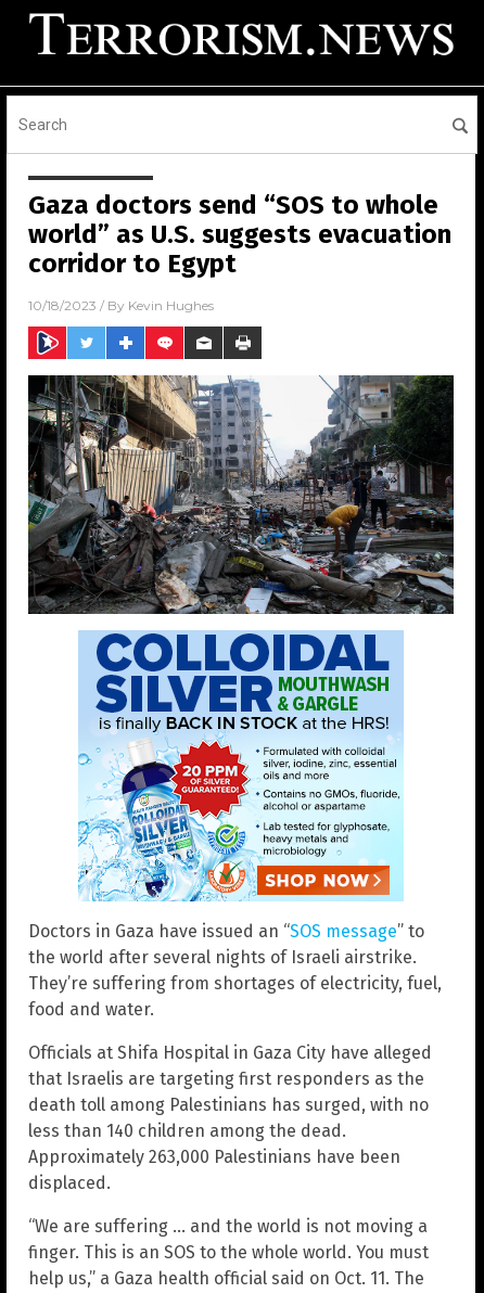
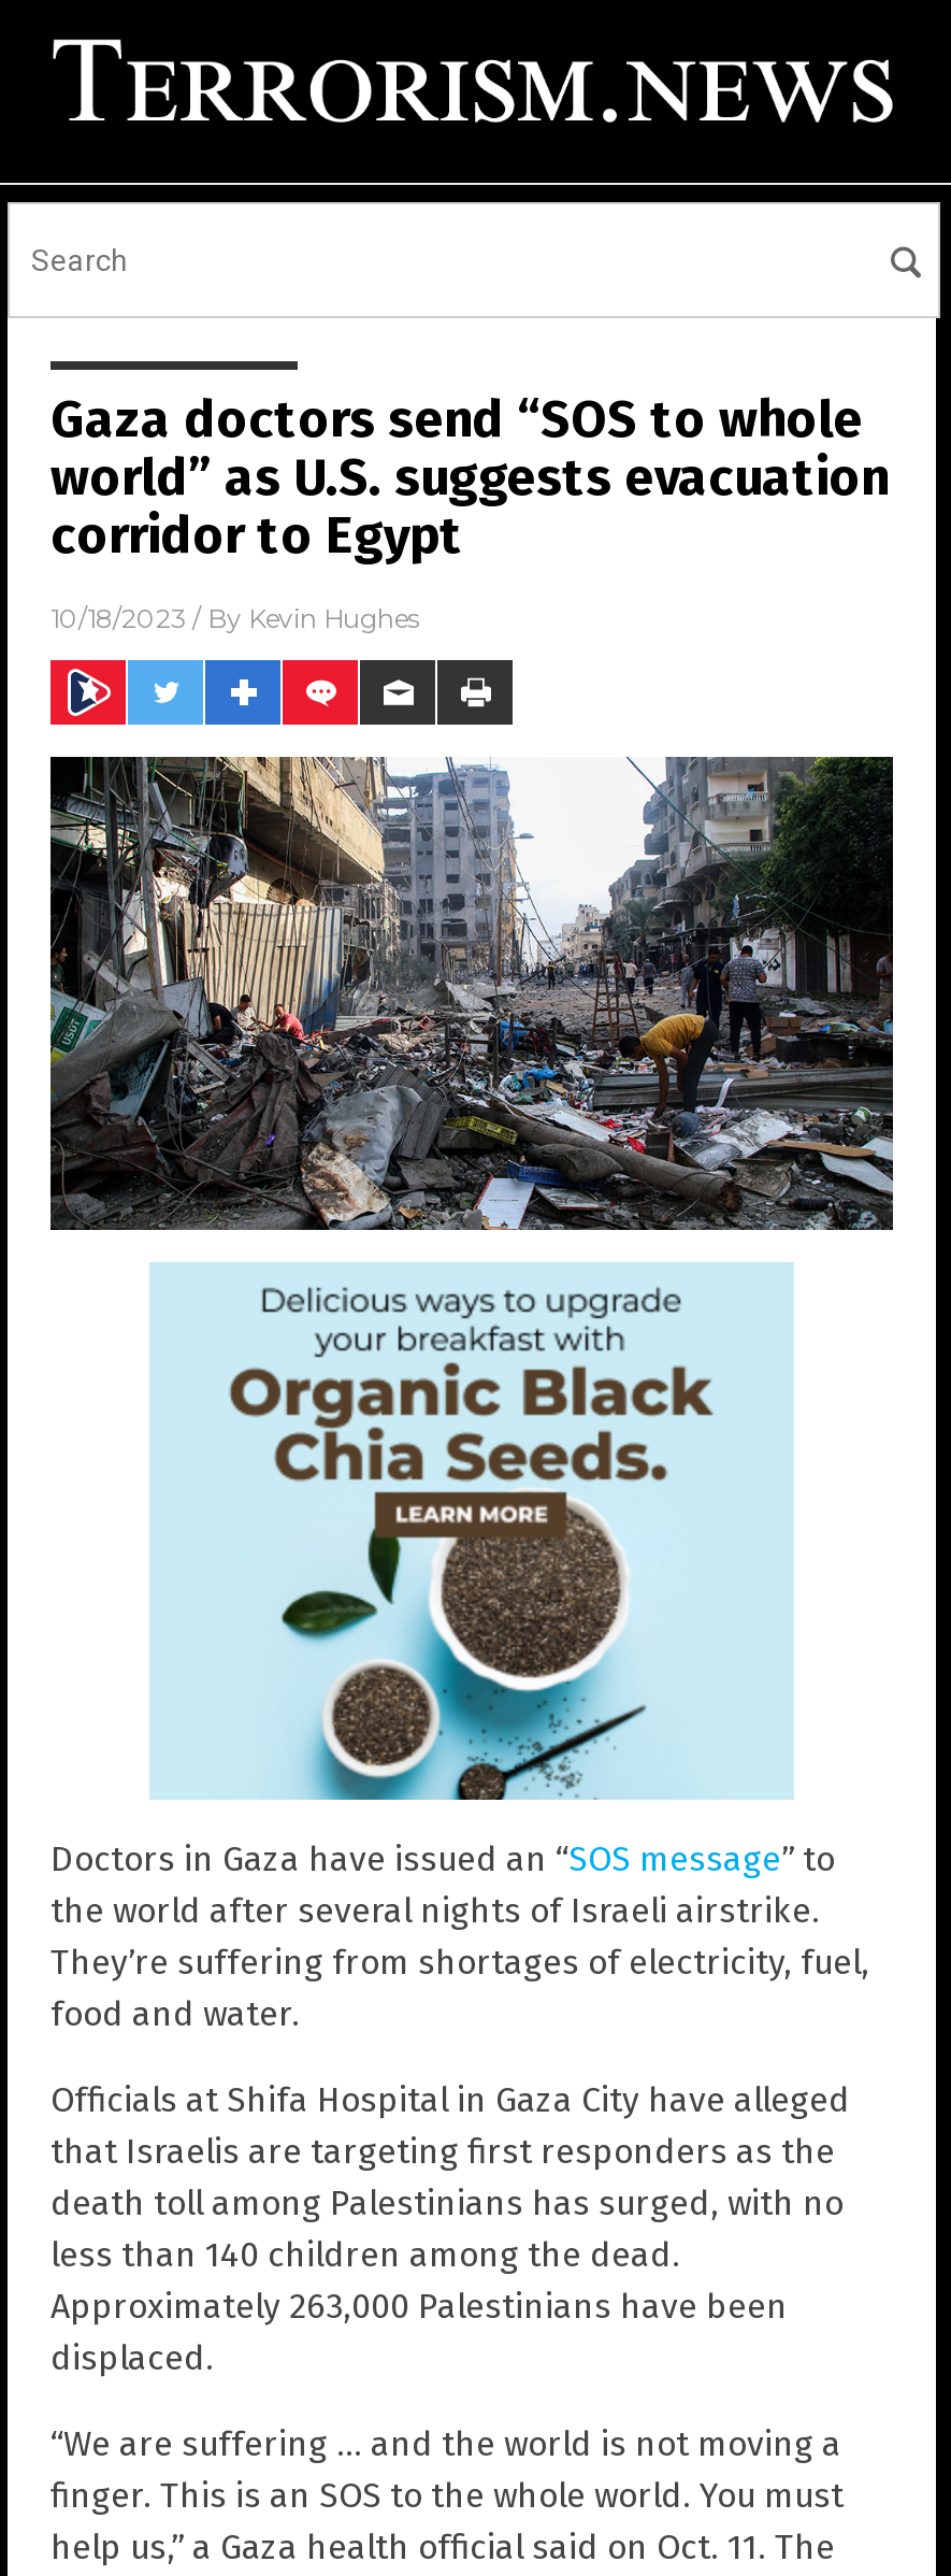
- [image]
+ [image]
